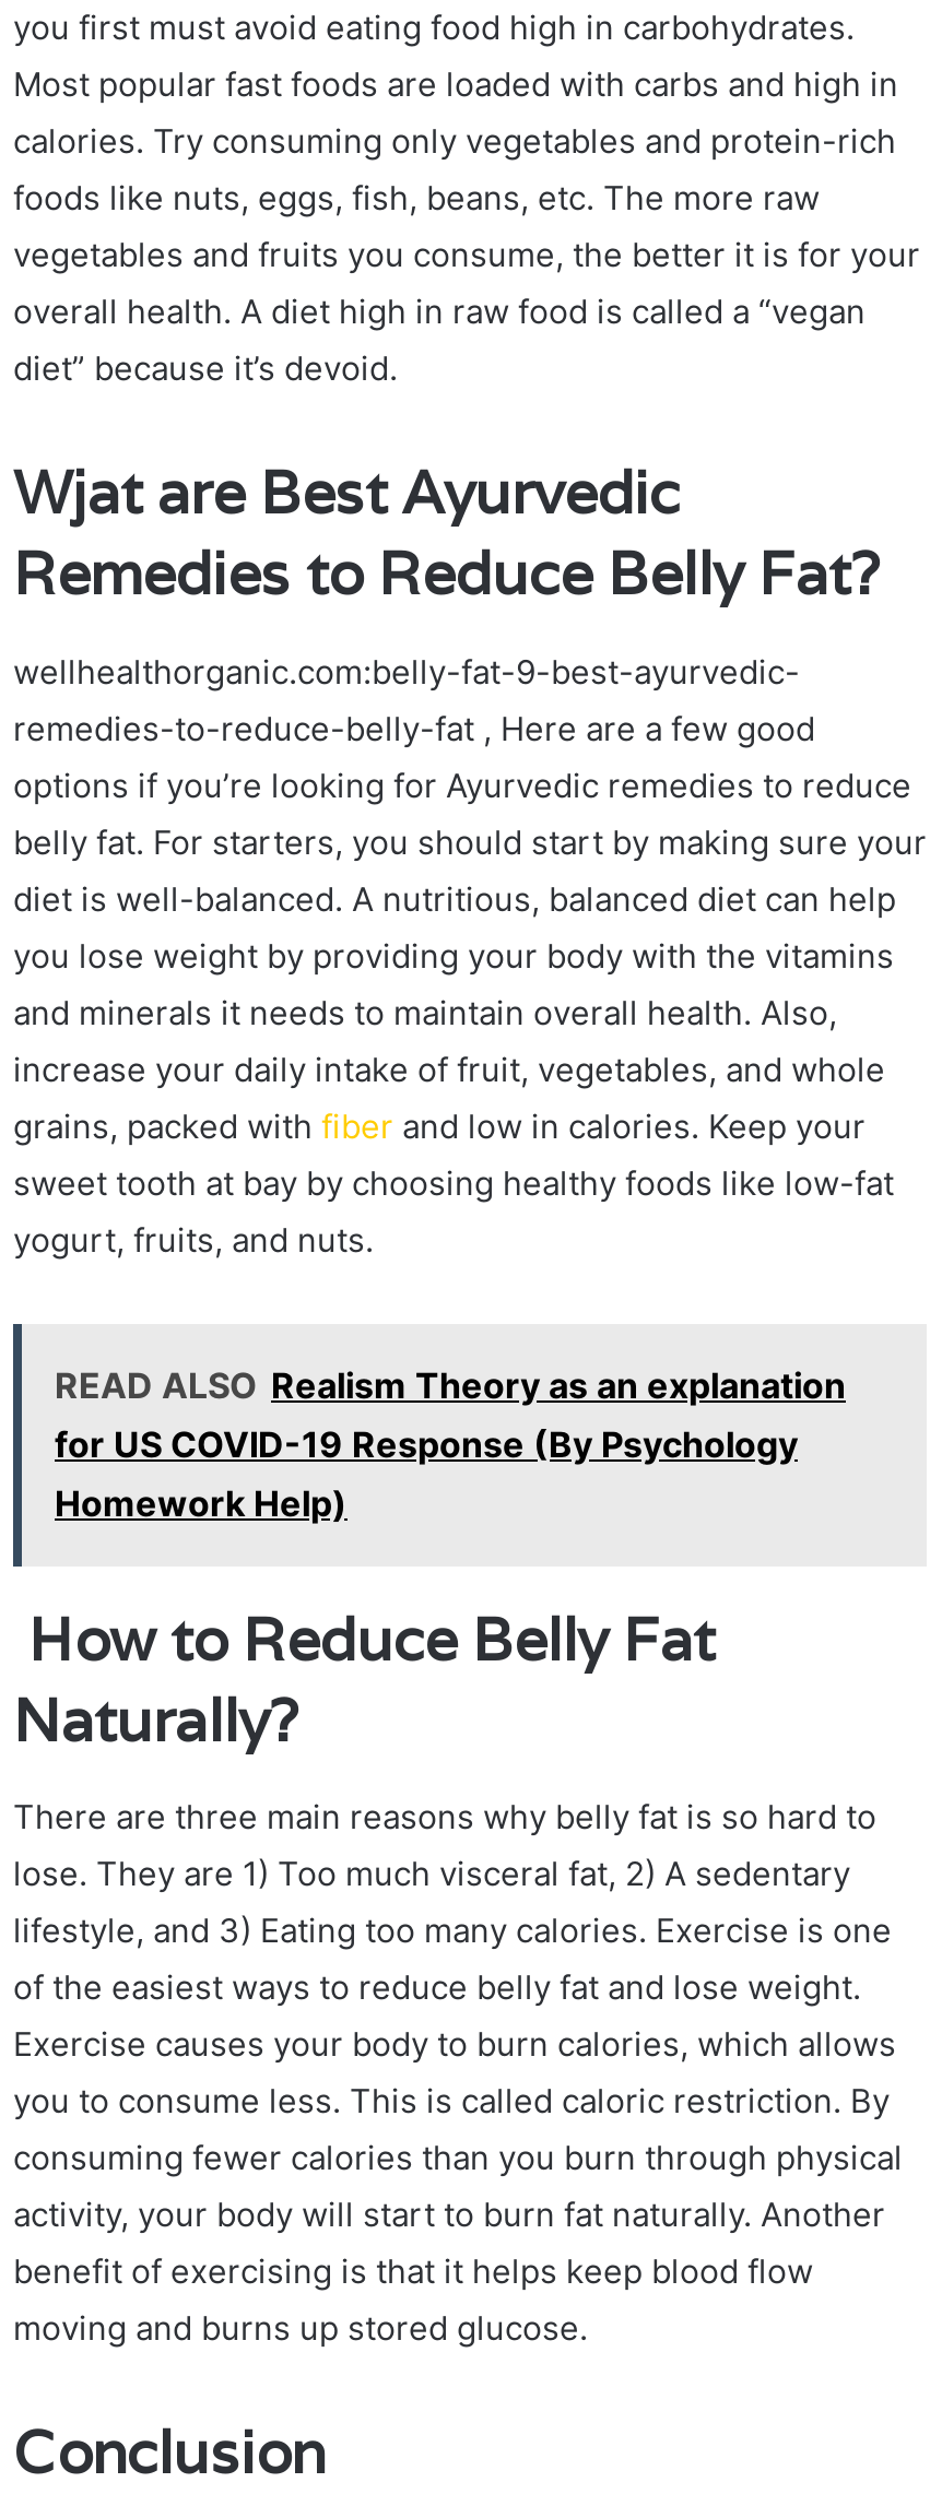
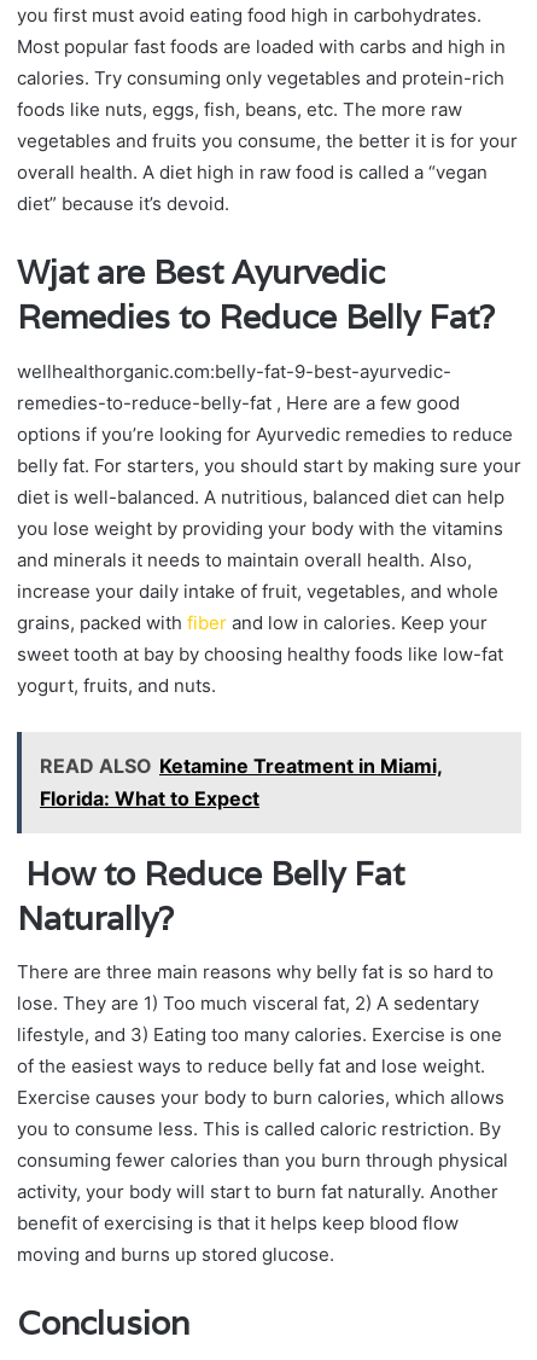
- READ ALSO Realism Theory as an explanation
- for US COVID-19 Response (By Psychology
- Homework Help)
+ READ ALSO Ketamine Treatment in Miami,
+ Florida: What to Expect
